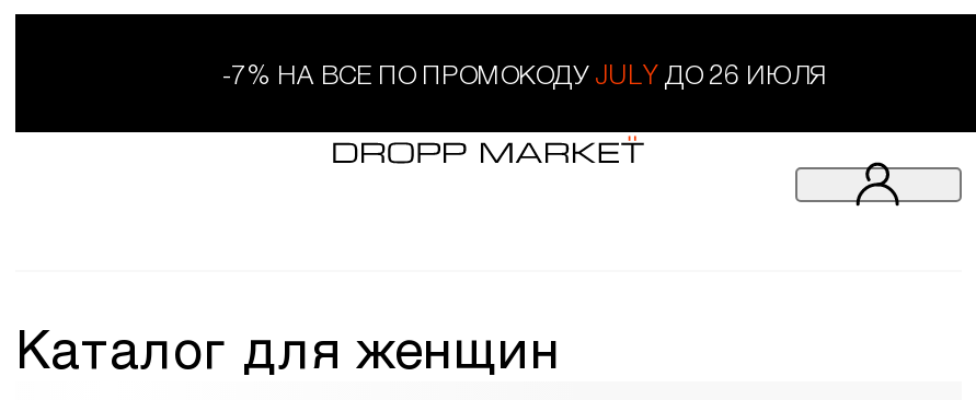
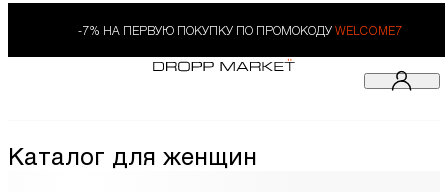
- -7% НА ВСЕ ПО ПРОМОКОДУ JULY ДО 26 ИЮЛЯ
+ -7% НА ПЕРВУЮ ПОКУПКУ ПО ПРОМОКОДУ WELCOME7
